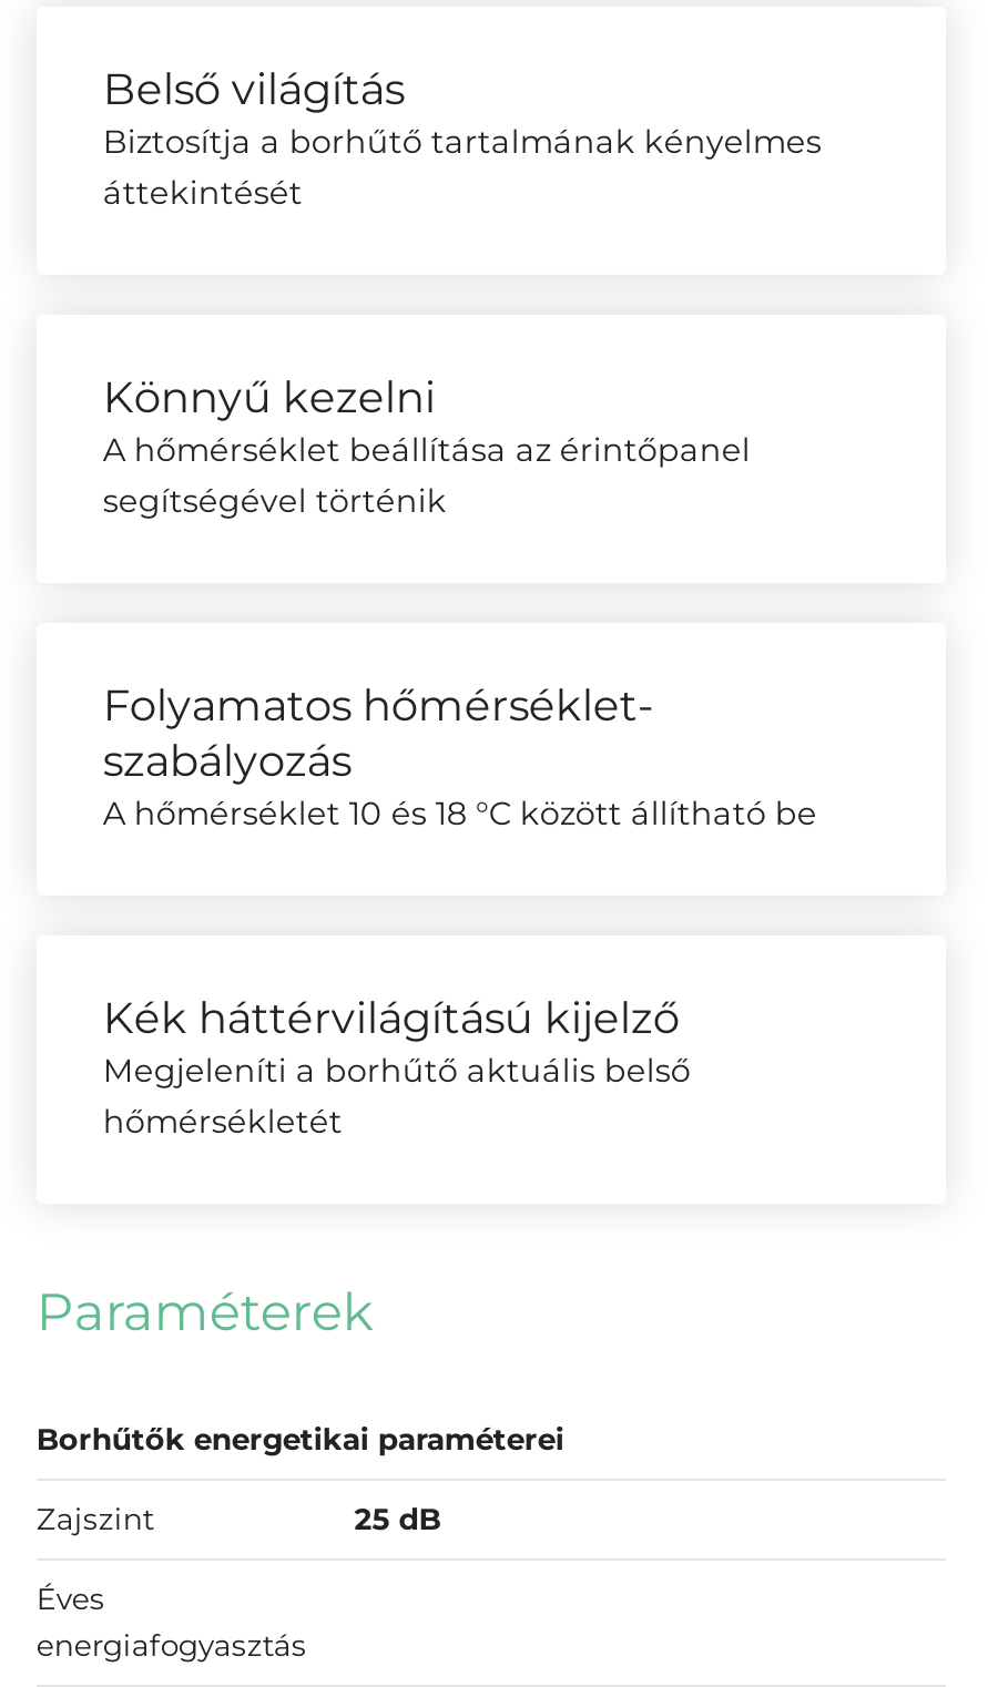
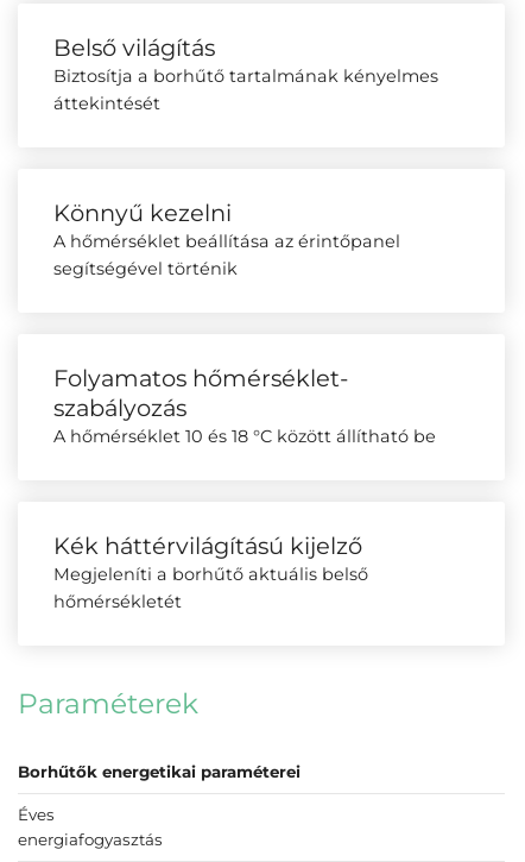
- Zajszint
- 25 dB
